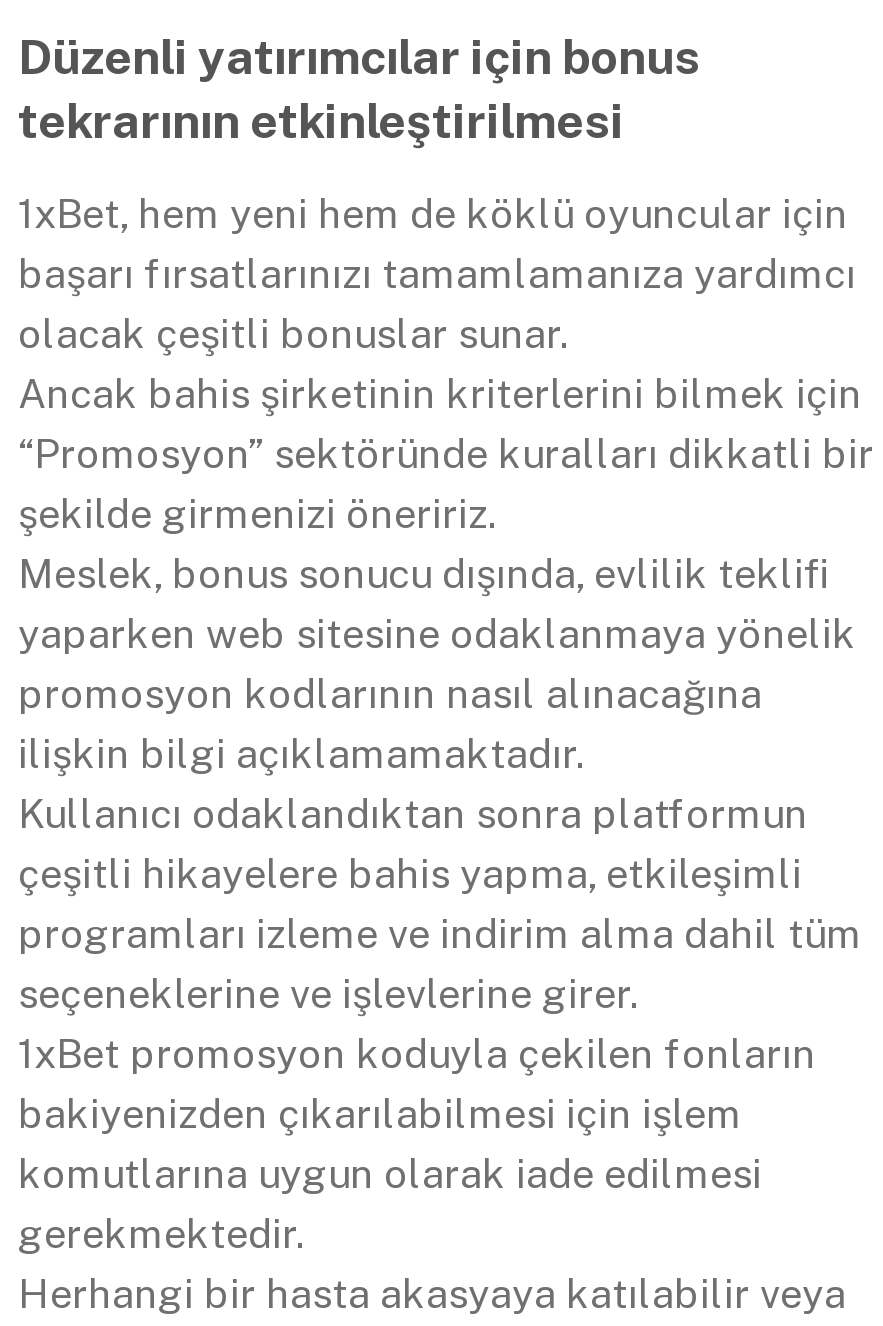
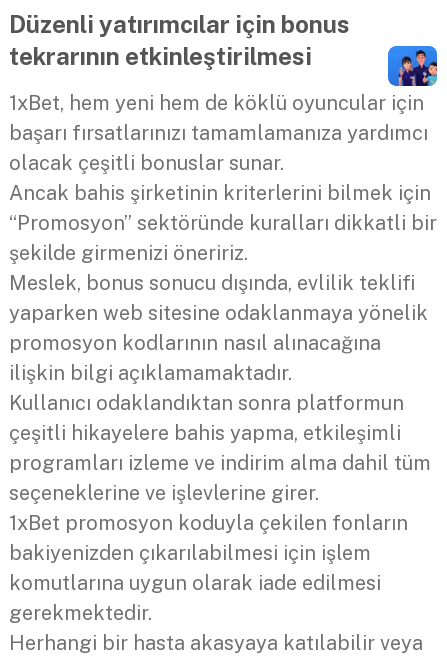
+ [image]
